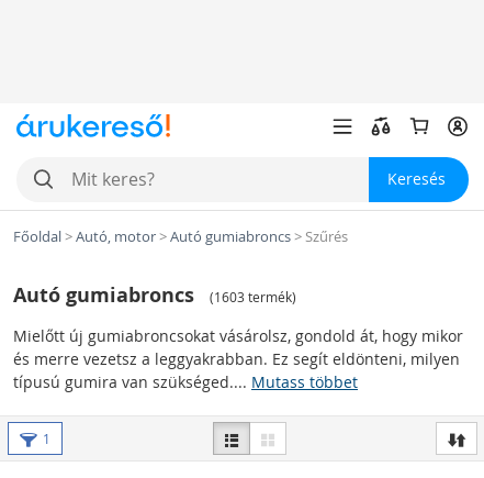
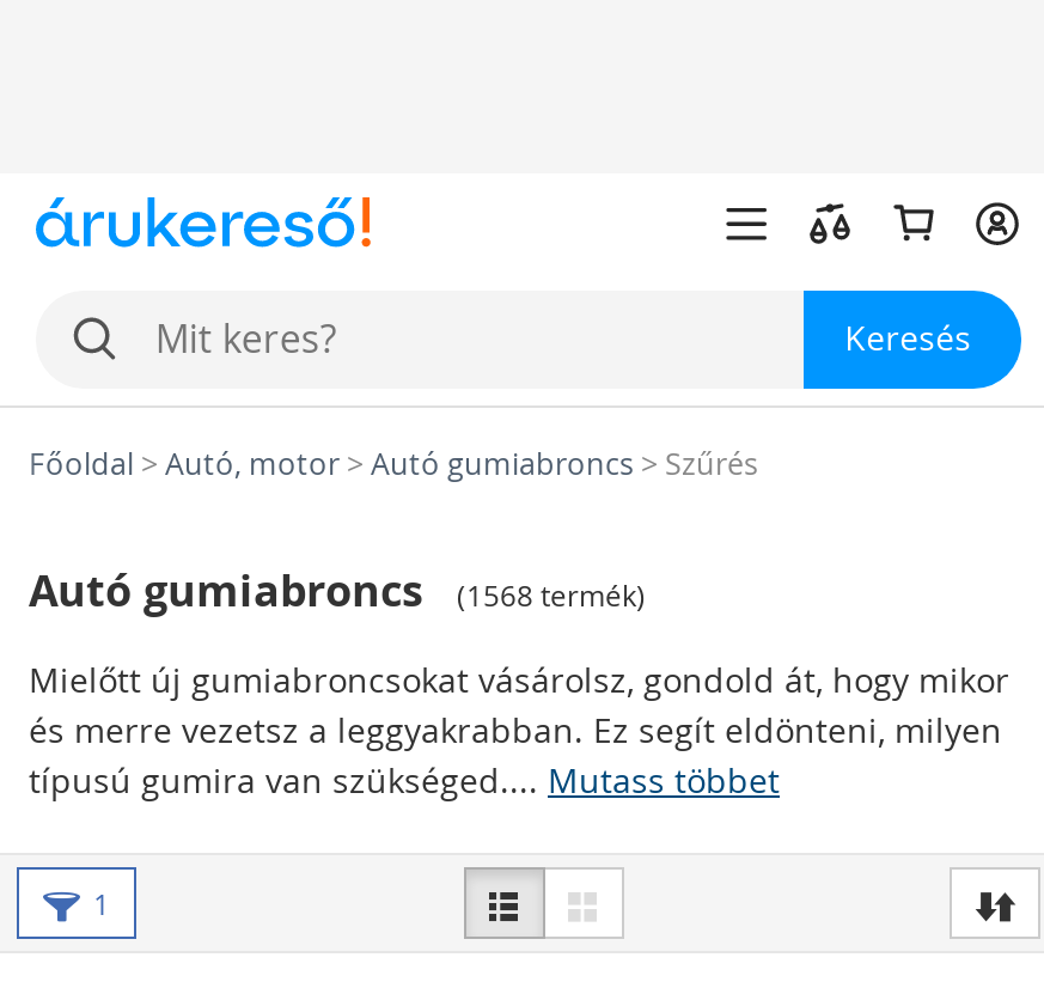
- Autó gumiabroncs (1603 termék)
+ Autó gumiabroncs (1568 termék)
